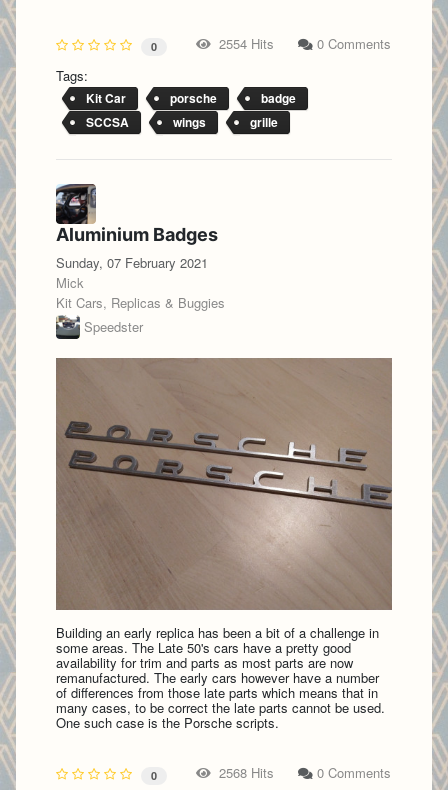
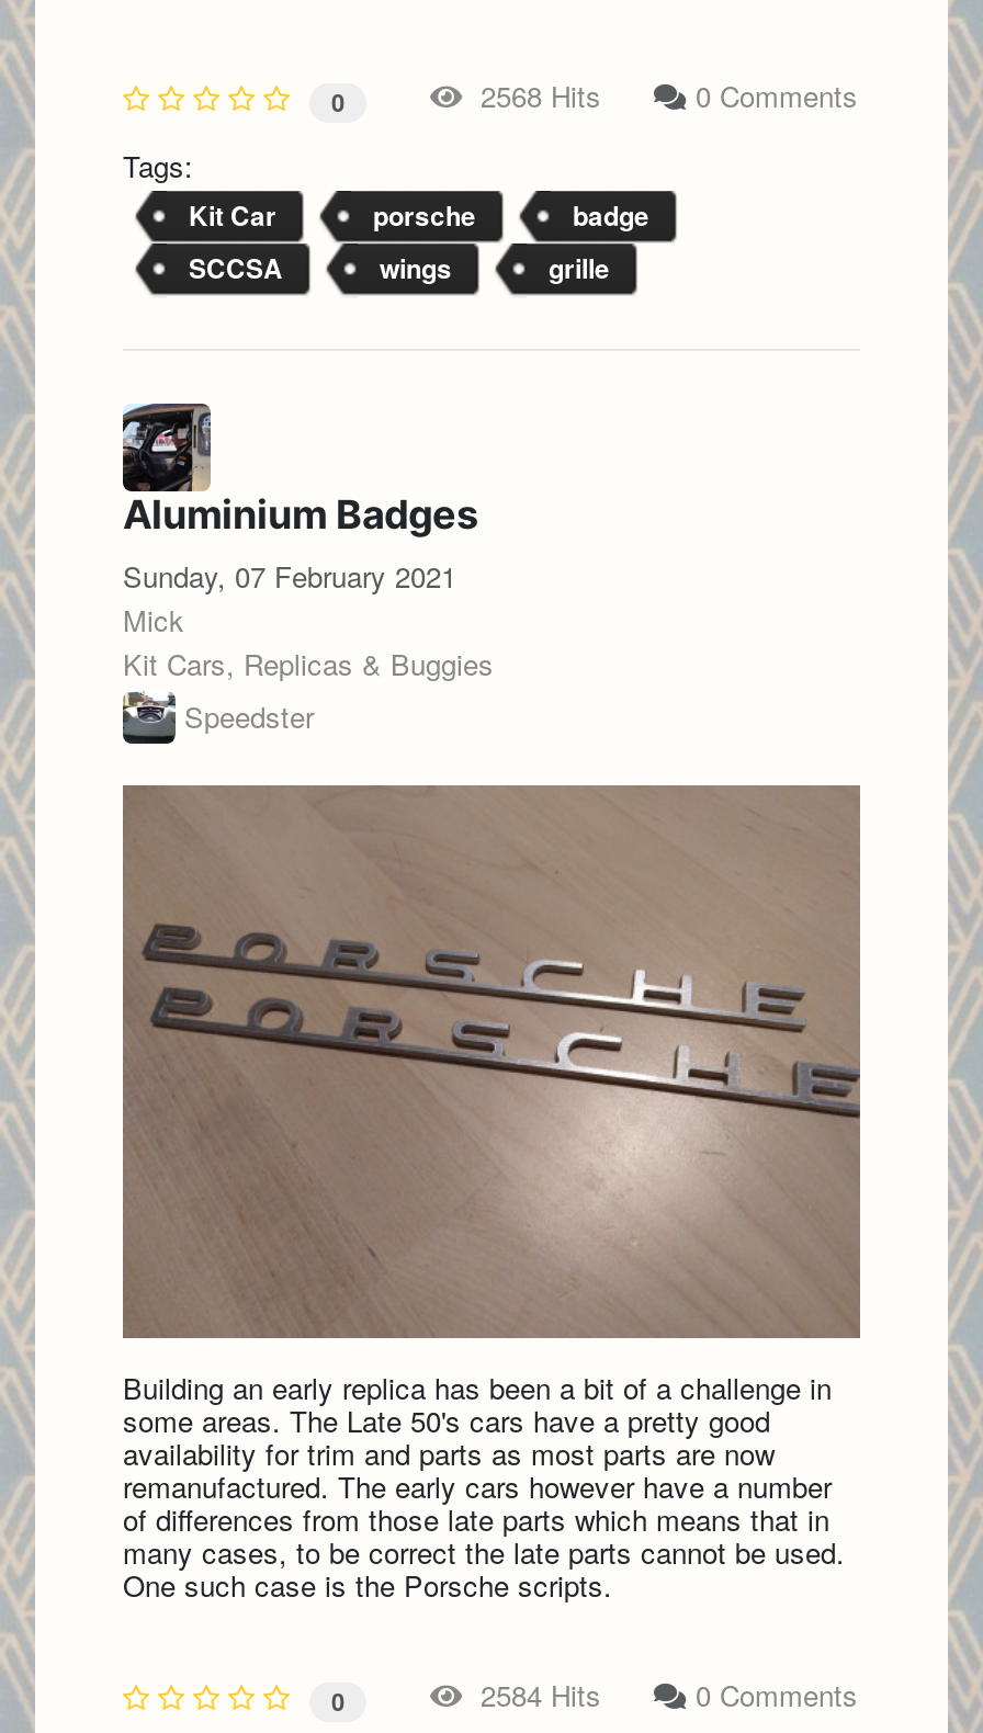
- 2554 Hits
+ 2568 Hits

- 2568 Hits
+ 2584 Hits
